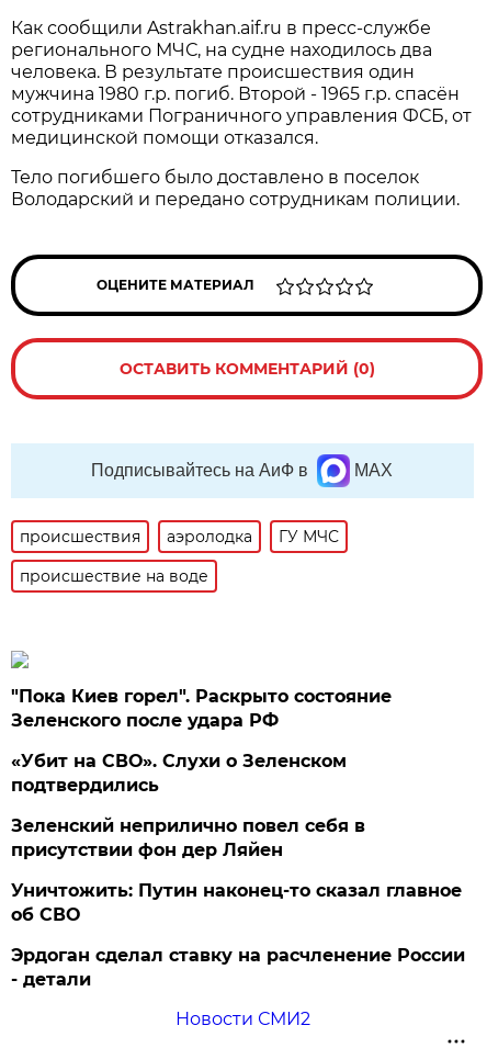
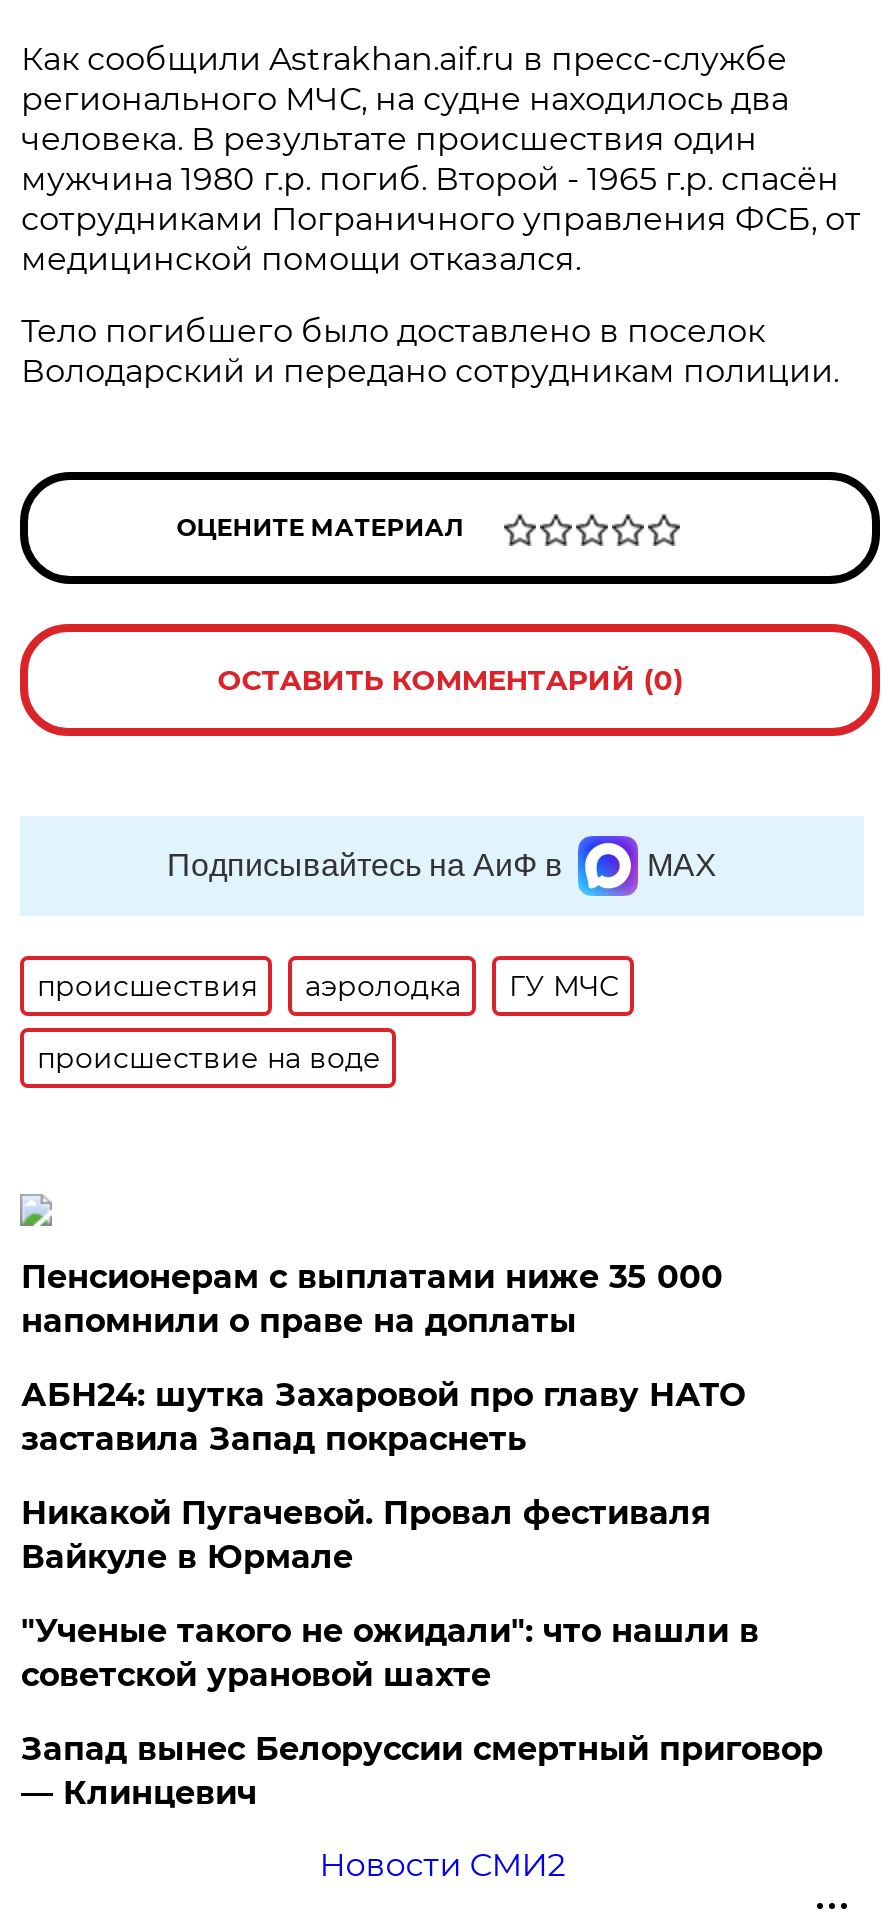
- "Пока Киев горел". Раскрыто состояние
- Зеленского после удара РФ
+ Пенсионерам с выплатами ниже 35 000
+ напомнили о праве на доплаты

- «Убит на СВО». Слухи о Зеленском
- подтвердились
+ АБН24: шутка Захаровой про главу НАТО
+ заставила Запад покраснеть

- Зеленский неприлично повел cебя в
- присутствии фон дер Ляйен
+ Никакой Пугачевой. Провал фестиваля
+ Вайкуле в Юрмале

- Уничтожить: Путин наконец-то сказал главное
- об СВО
+ "Ученые такого не ожидали": что нашли в
+ советской урановой шахте

- Эрдоган сделал ставку на расчленение России
- - детали
+ Запад вынес Белоруссии смертный приговор
+ — Клинцевич
